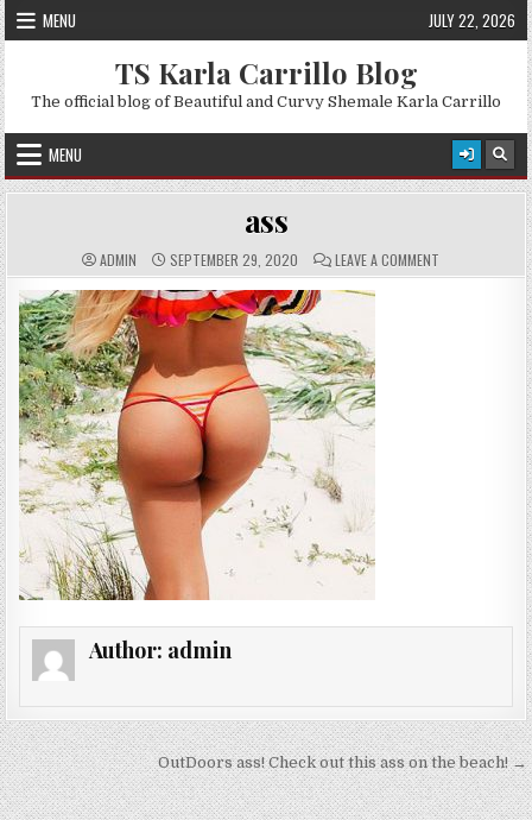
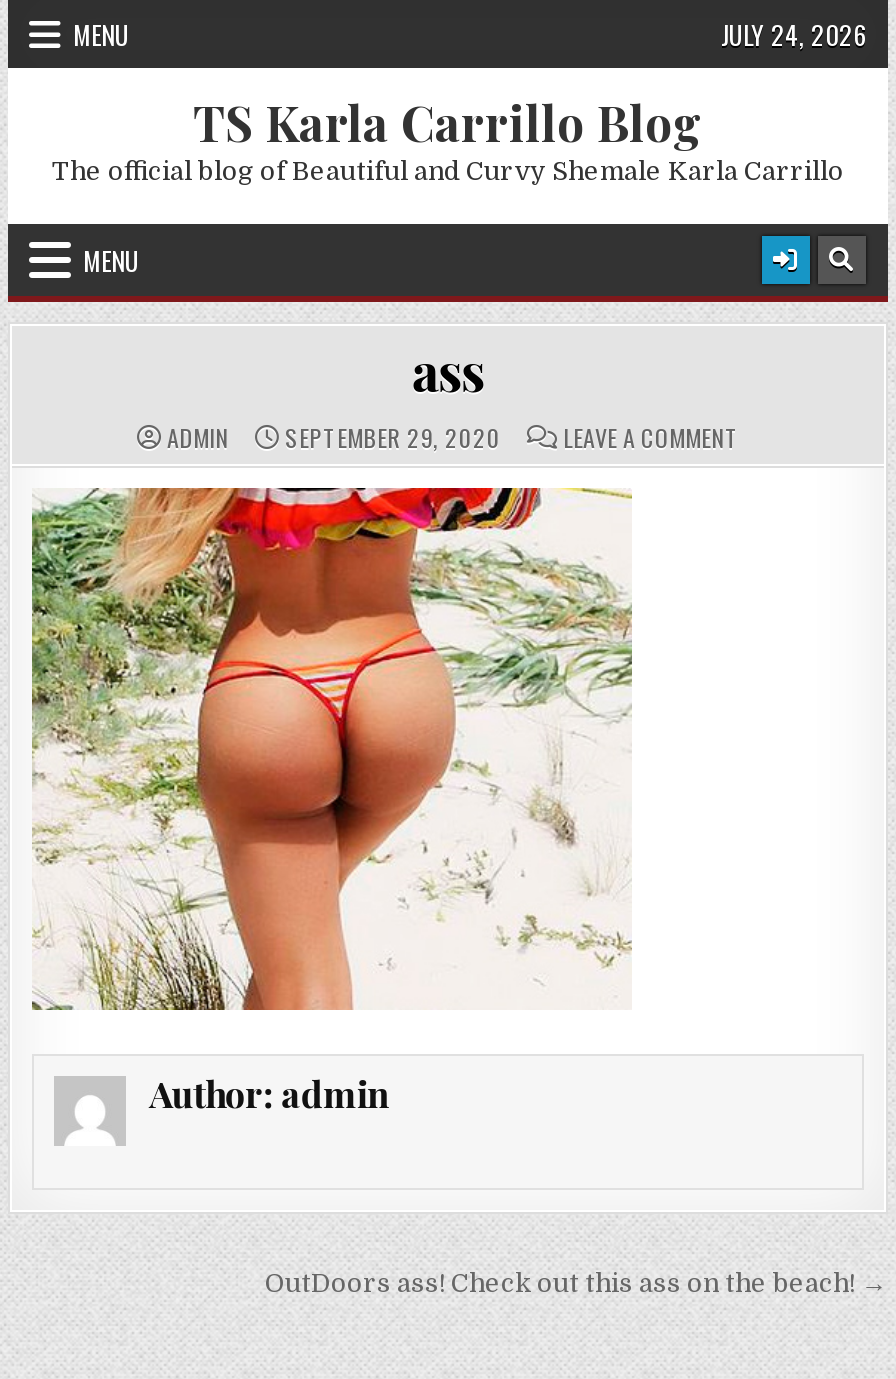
- JULY 22, 2026
+ JULY 24, 2026
